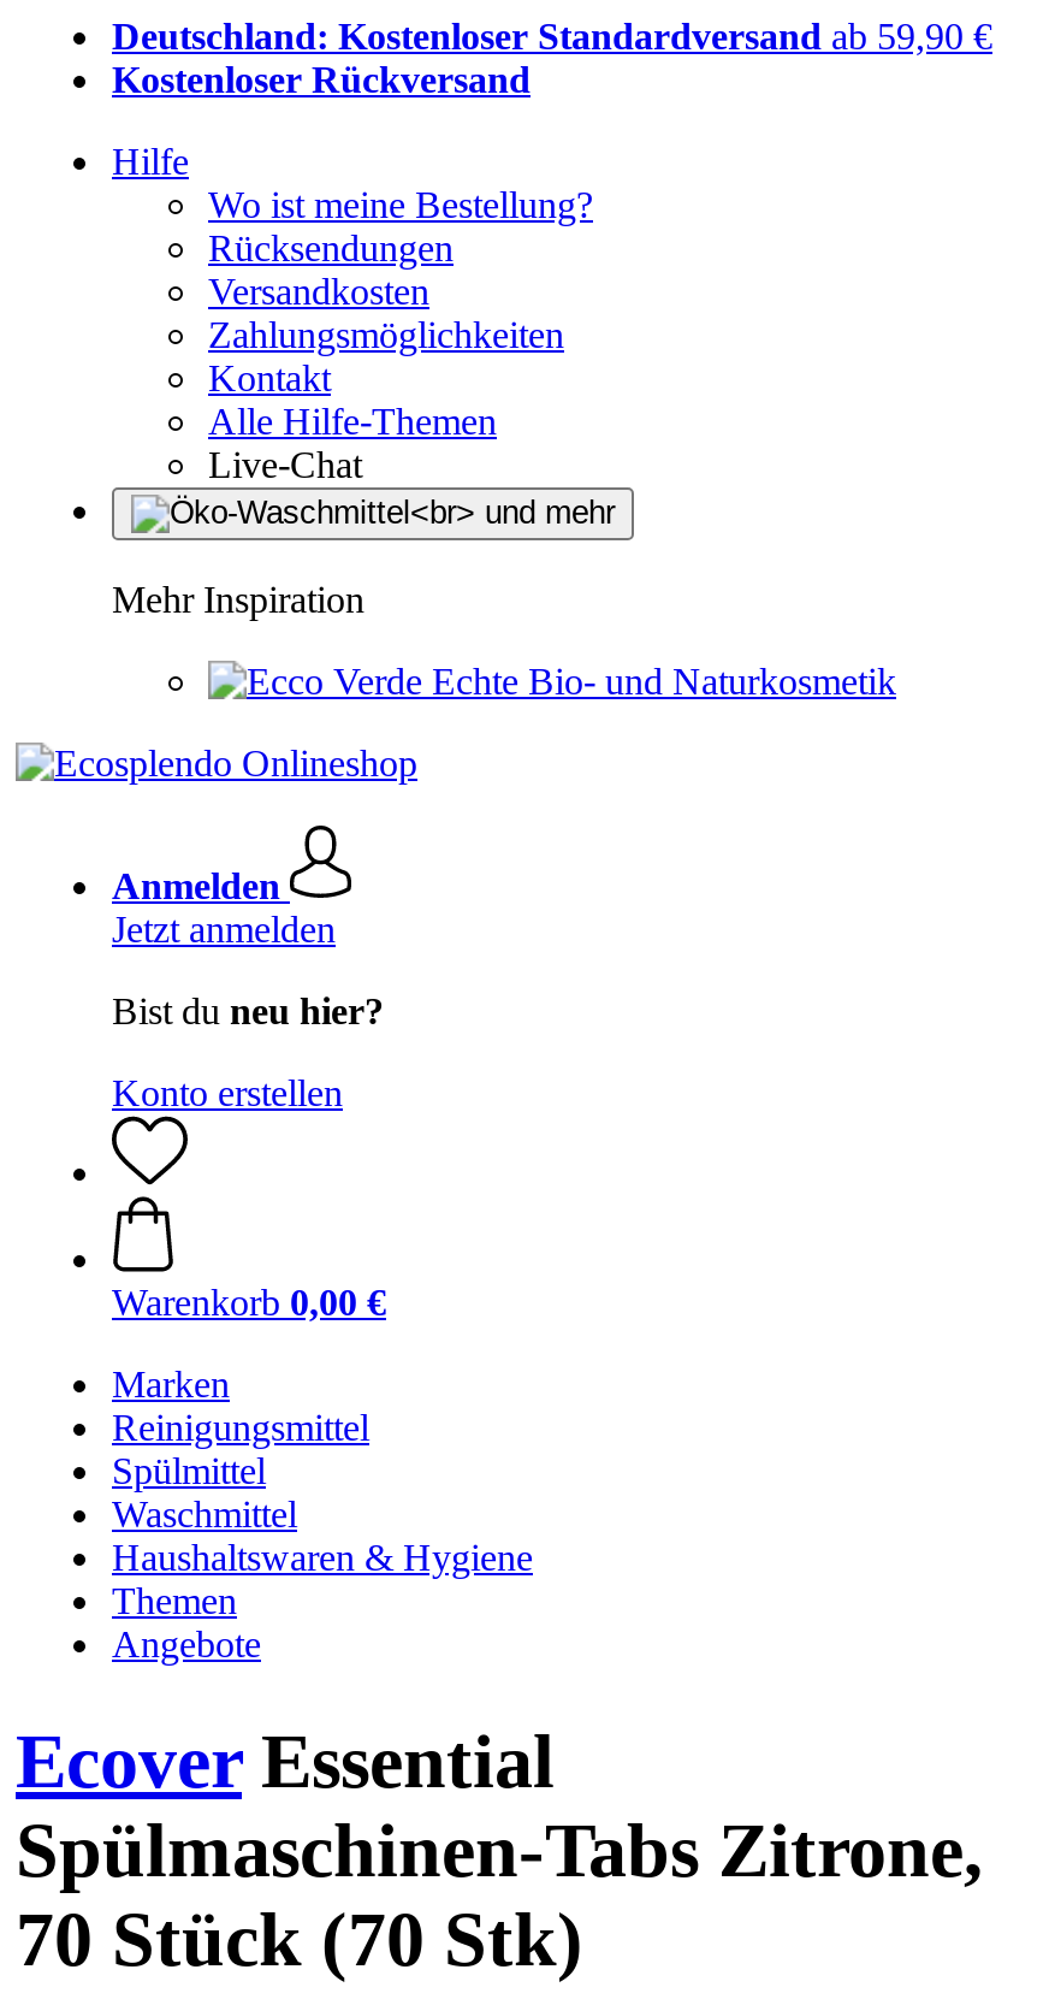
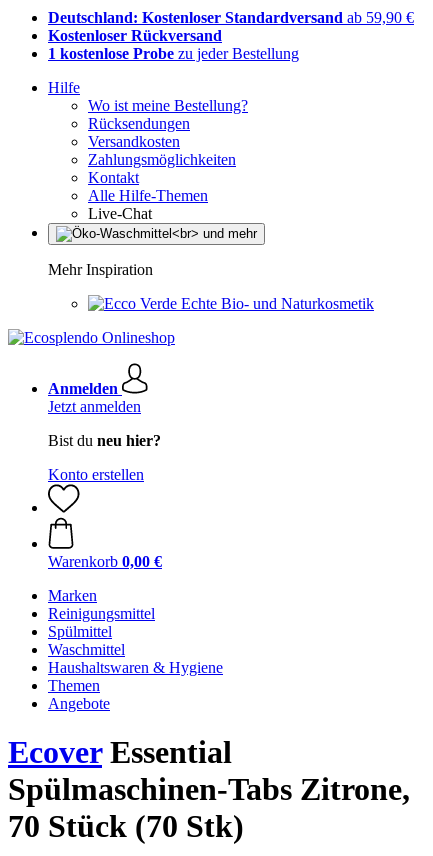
+ 1 kostenlose Probe zu jeder Bestellung
